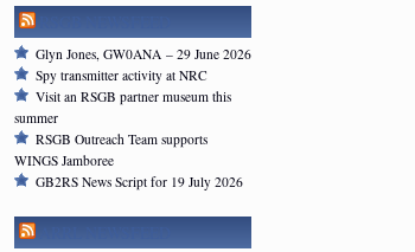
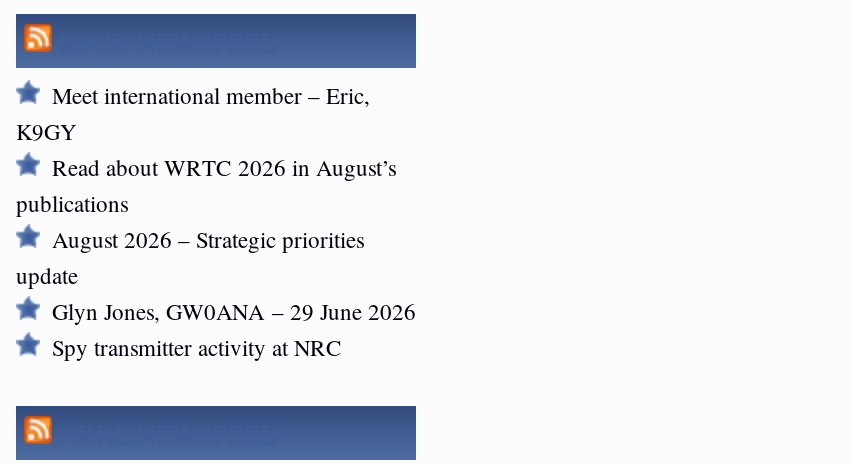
+ Meet international member – Eric,
+ K9GY
+ Read about WRTC 2026 in August’s
+ publications
+ August 2026 – Strategic priorities
+ update

moved down: Glyn Jones, GW0ANA – 29 June 2026 | Spy transmitter activity at NRC

- Visit an RSGB partner museum this
- summer
- RSGB Outreach Team supports
- WINGS Jamboree
- GB2RS News Script for 19 July 2026
